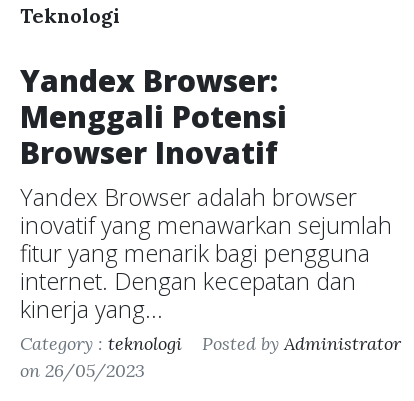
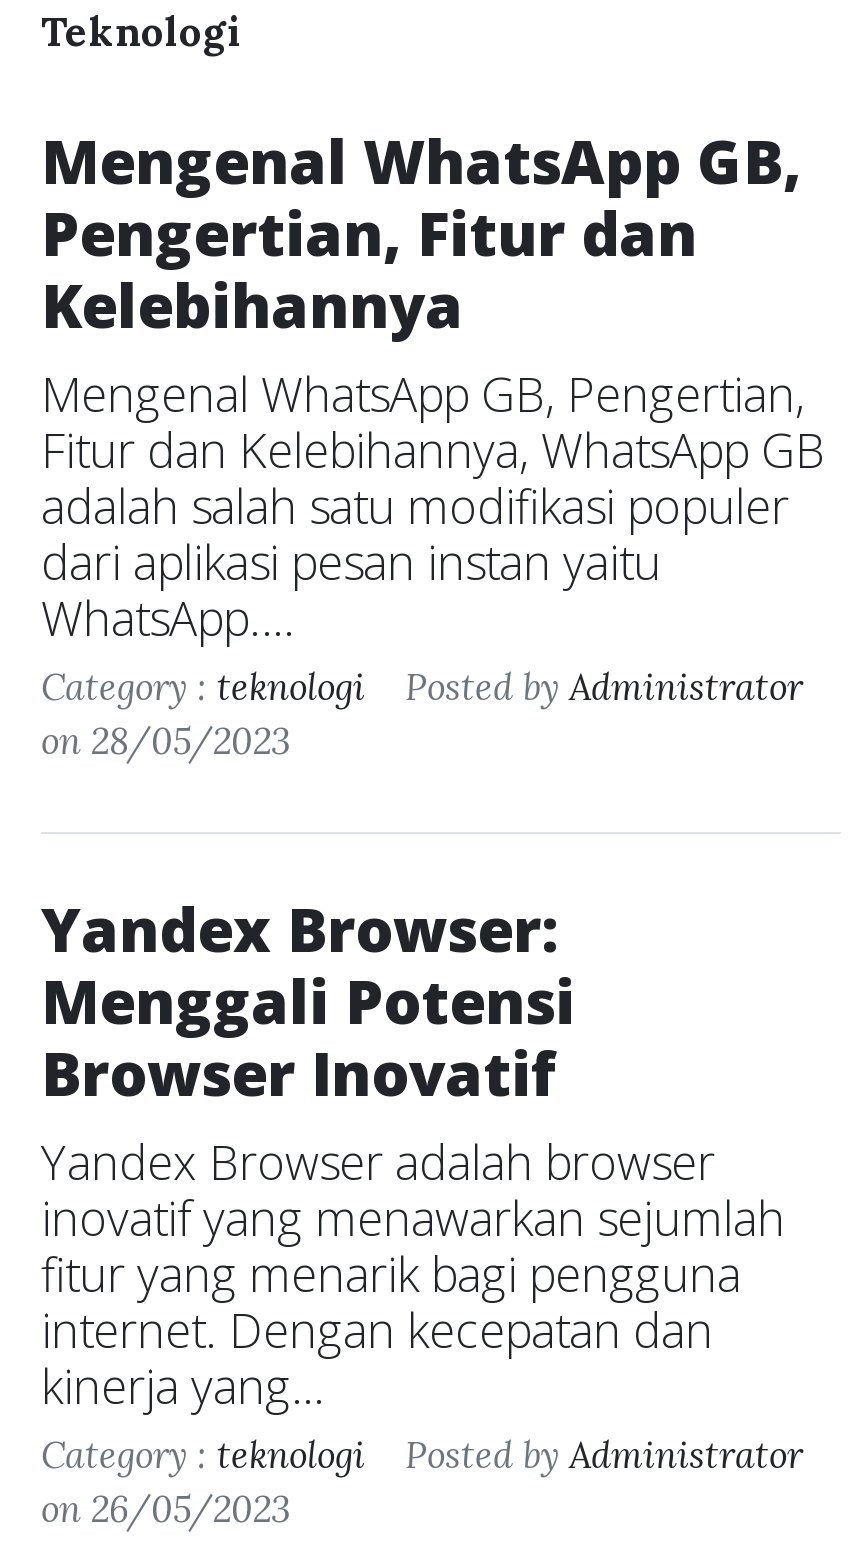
+ Mengenal WhatsApp GB,
+ Pengertian, Fitur dan
+ Kelebihannya
+ Mengenal WhatsApp GB, Pengertian,
+ Fitur dan Kelebihannya, WhatsApp GB
+ adalah salah satu modifikasi populer
+ dari aplikasi pesan instan yaitu
+ WhatsApp.…
+ Category : teknologi Posted by Administrator
+ on 28/05/2023
